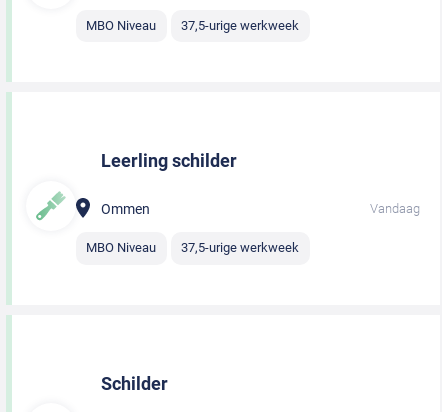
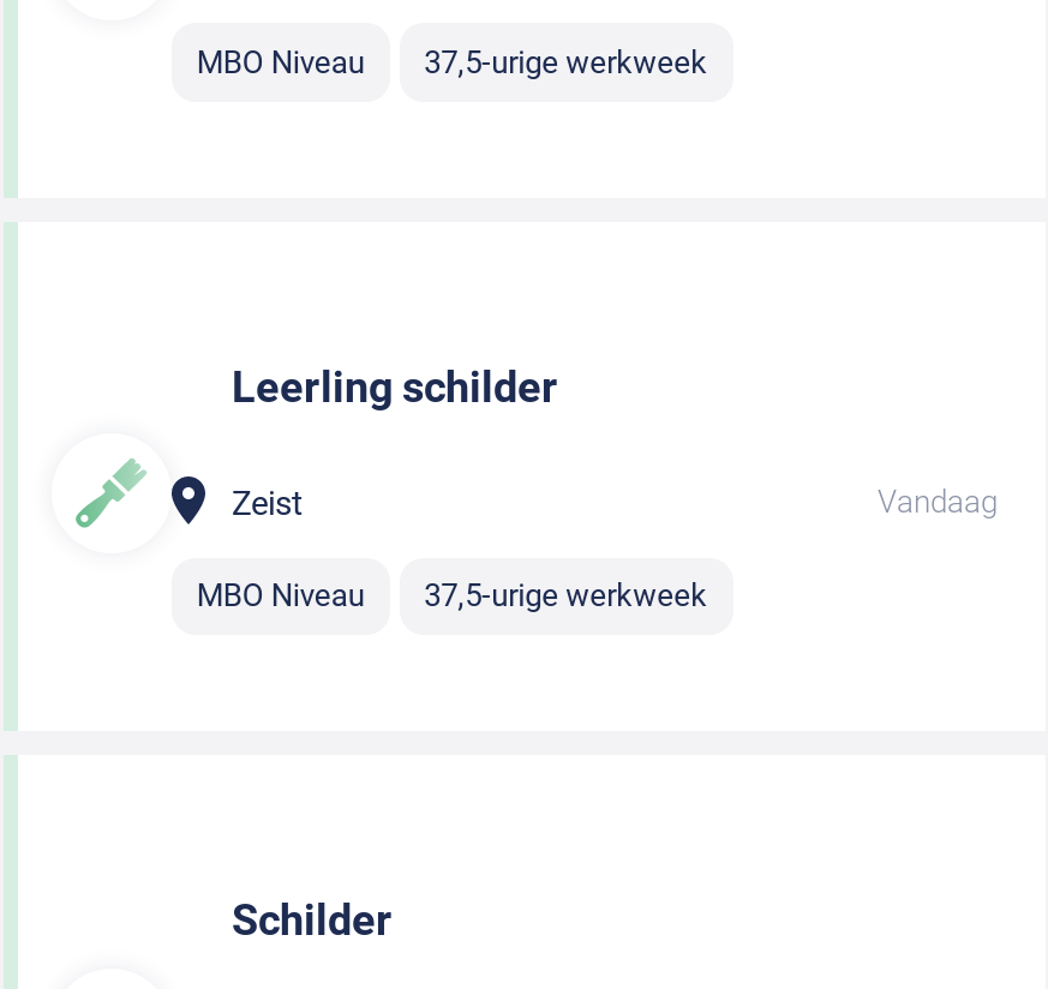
- Ommen
+ Zeist
